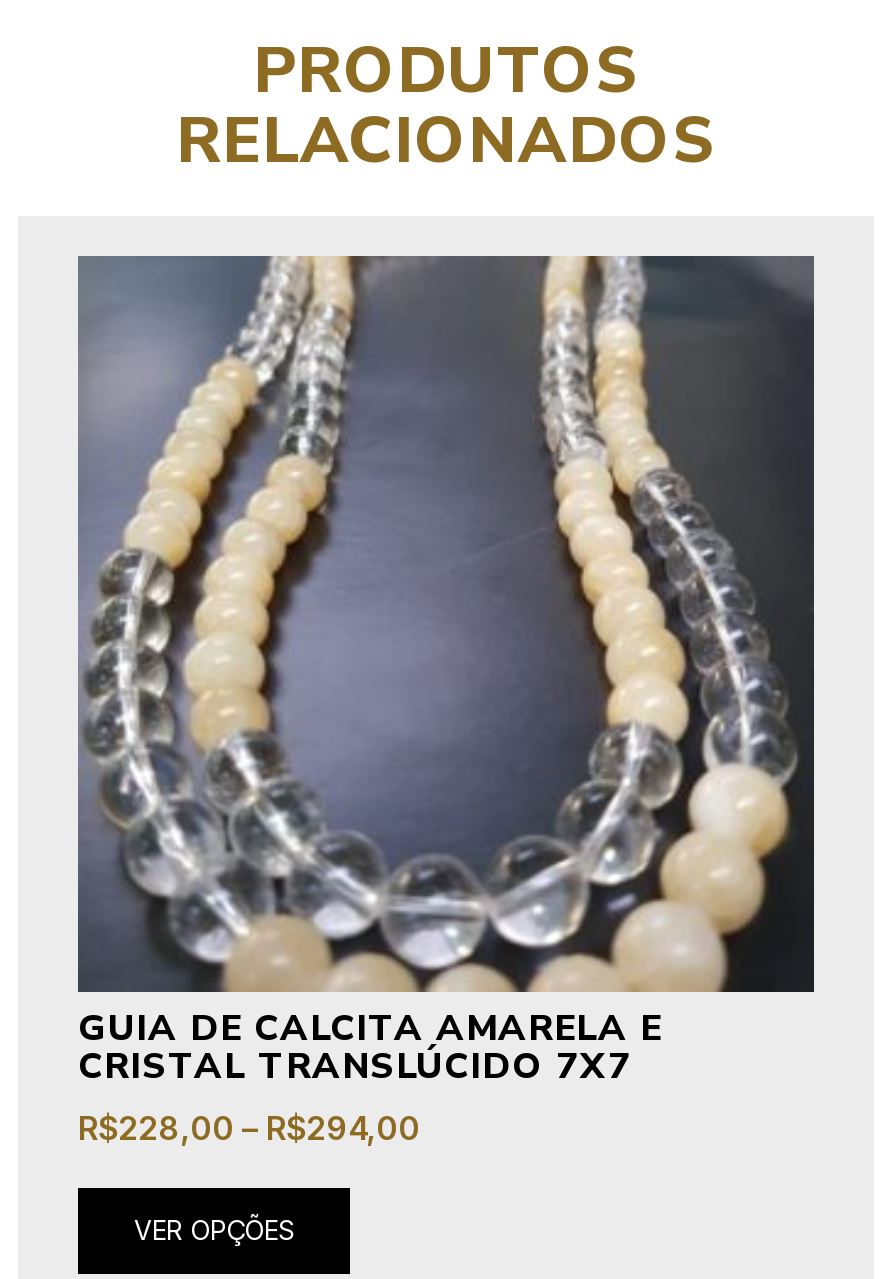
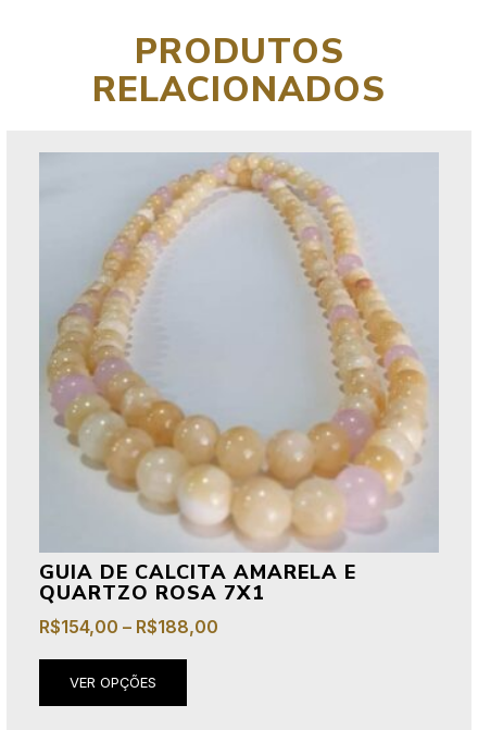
- [image]
- CRISTAL TRANSLÚCIDO 7X7
- R$228,00 – R$294,00
+ [image]
+ QUARTZO ROSA 7X1
+ R$154,00 – R$188,00
